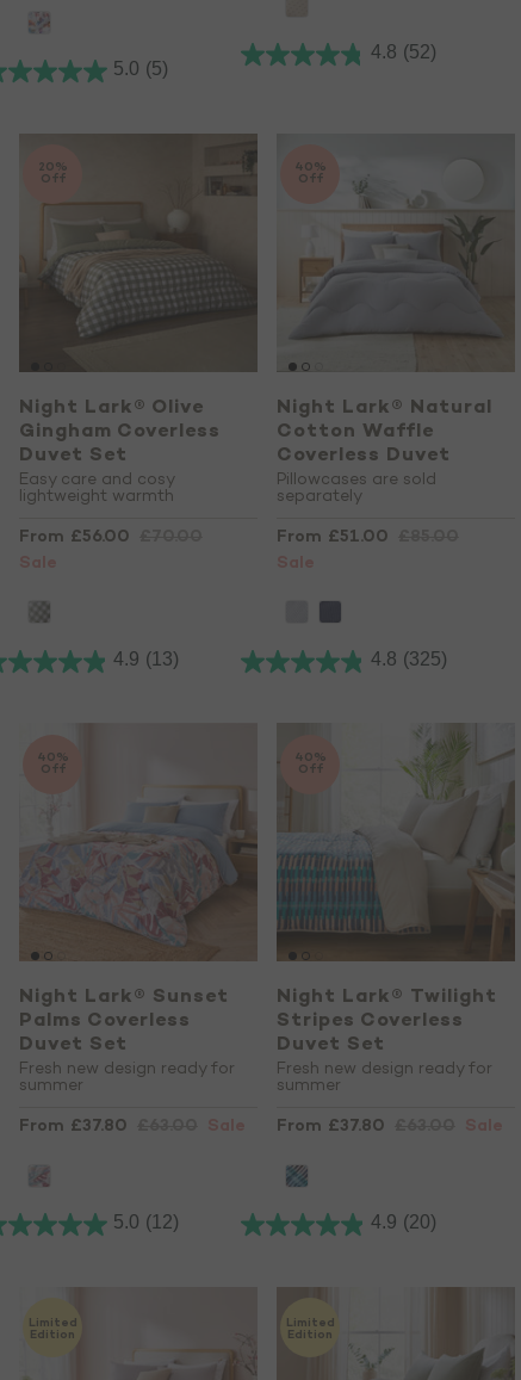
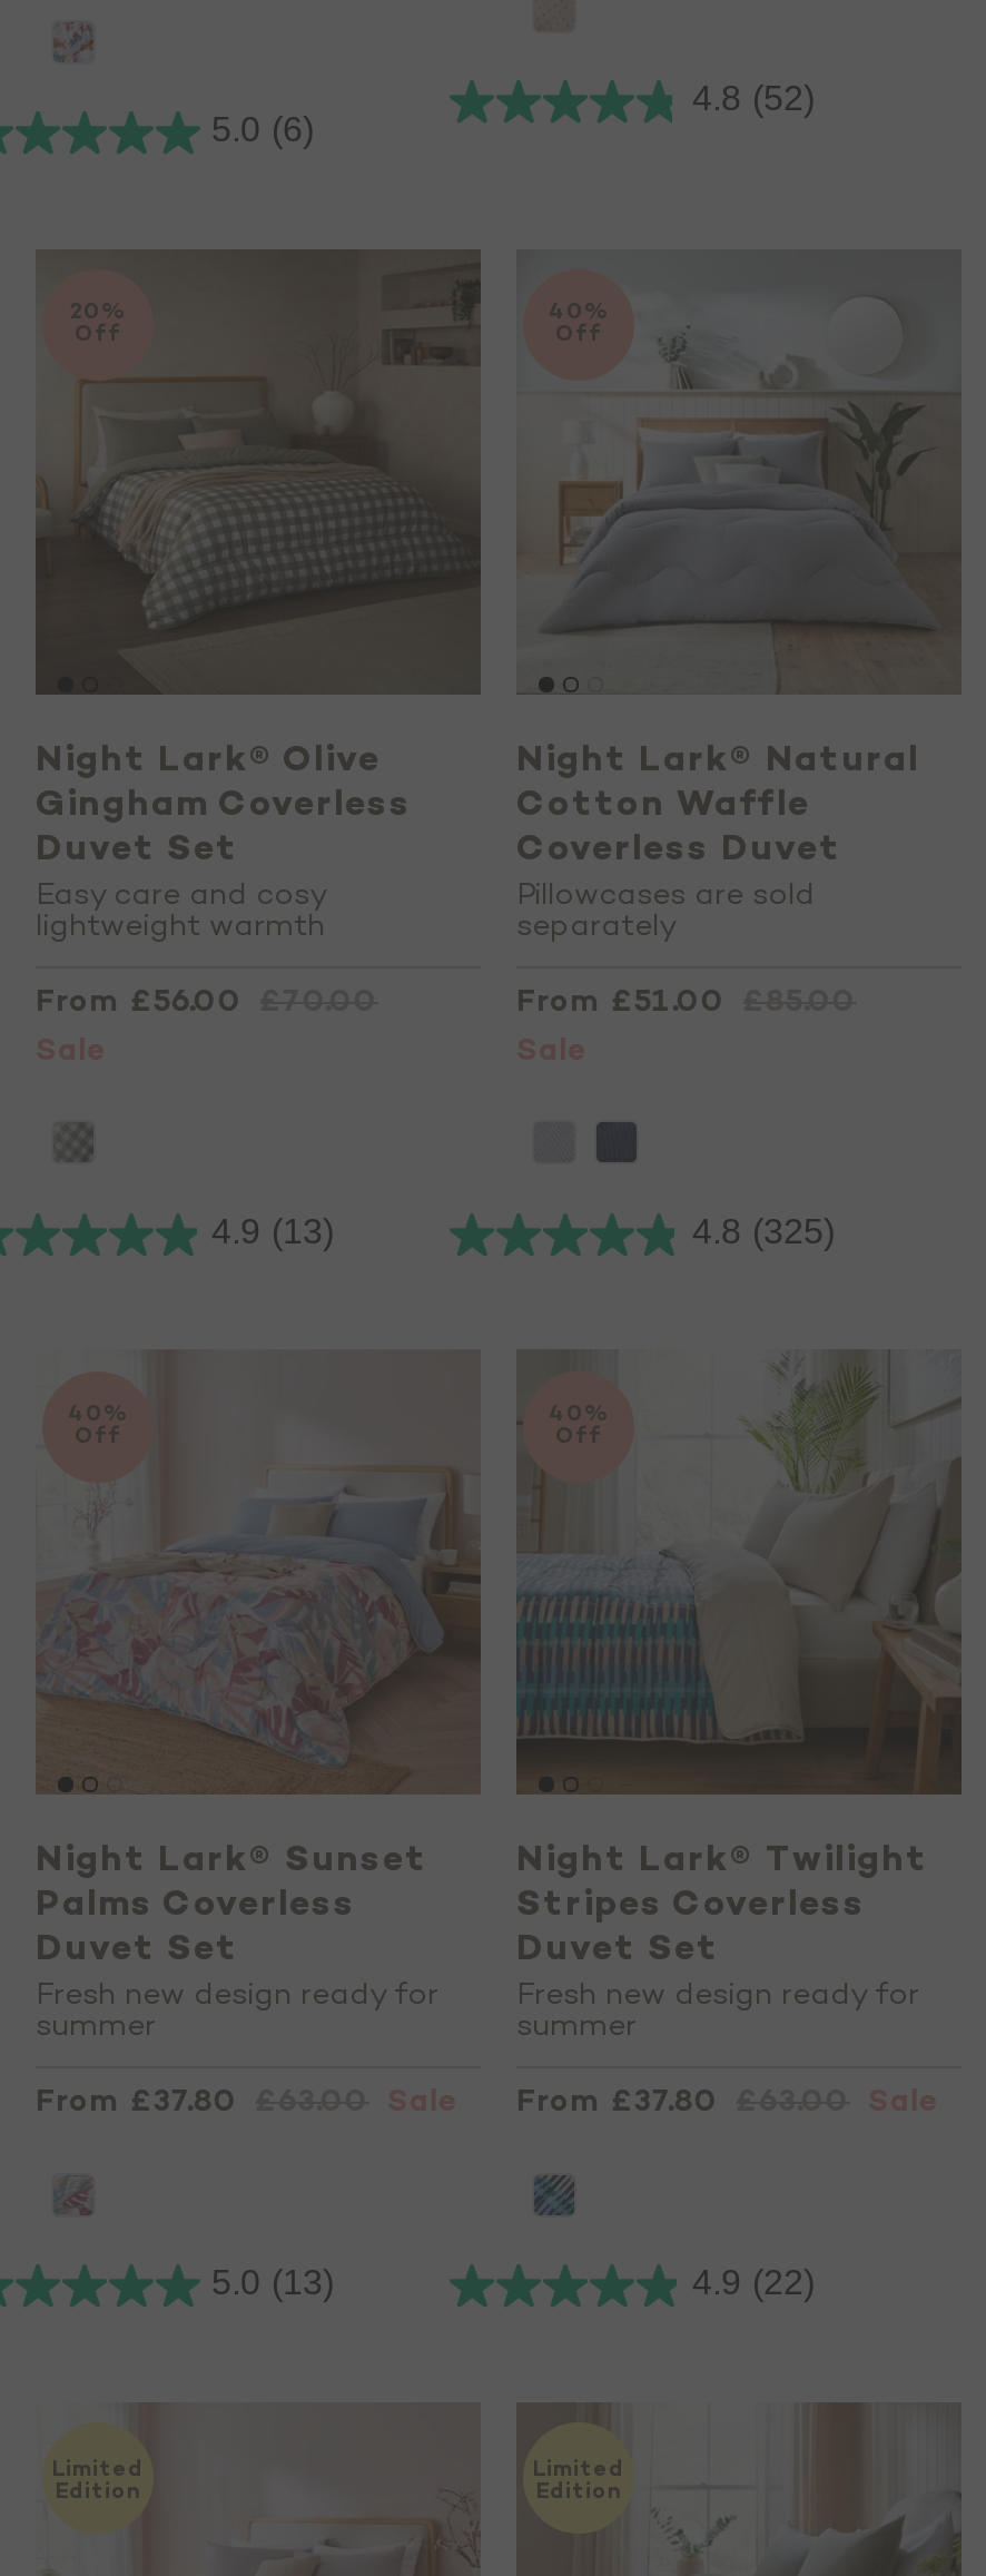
- 5.0 (5)
+ 5.0 (6)

- 5.0 (12)
+ 5.0 (13)

- 4.9 (20)
+ 4.9 (22)
